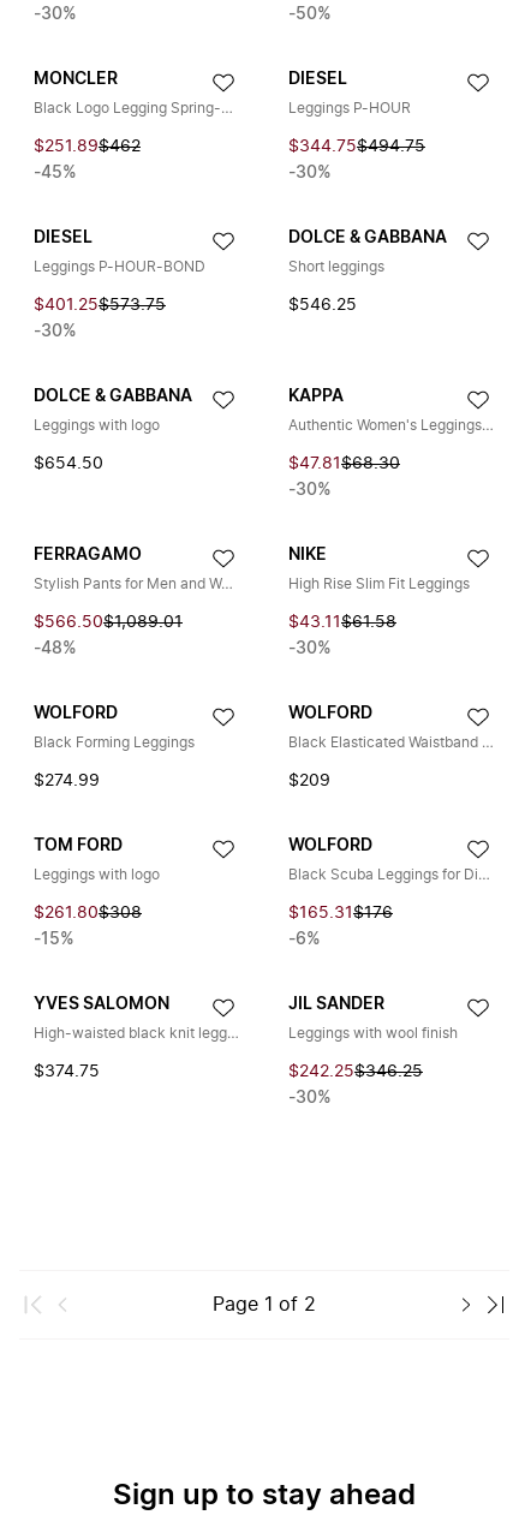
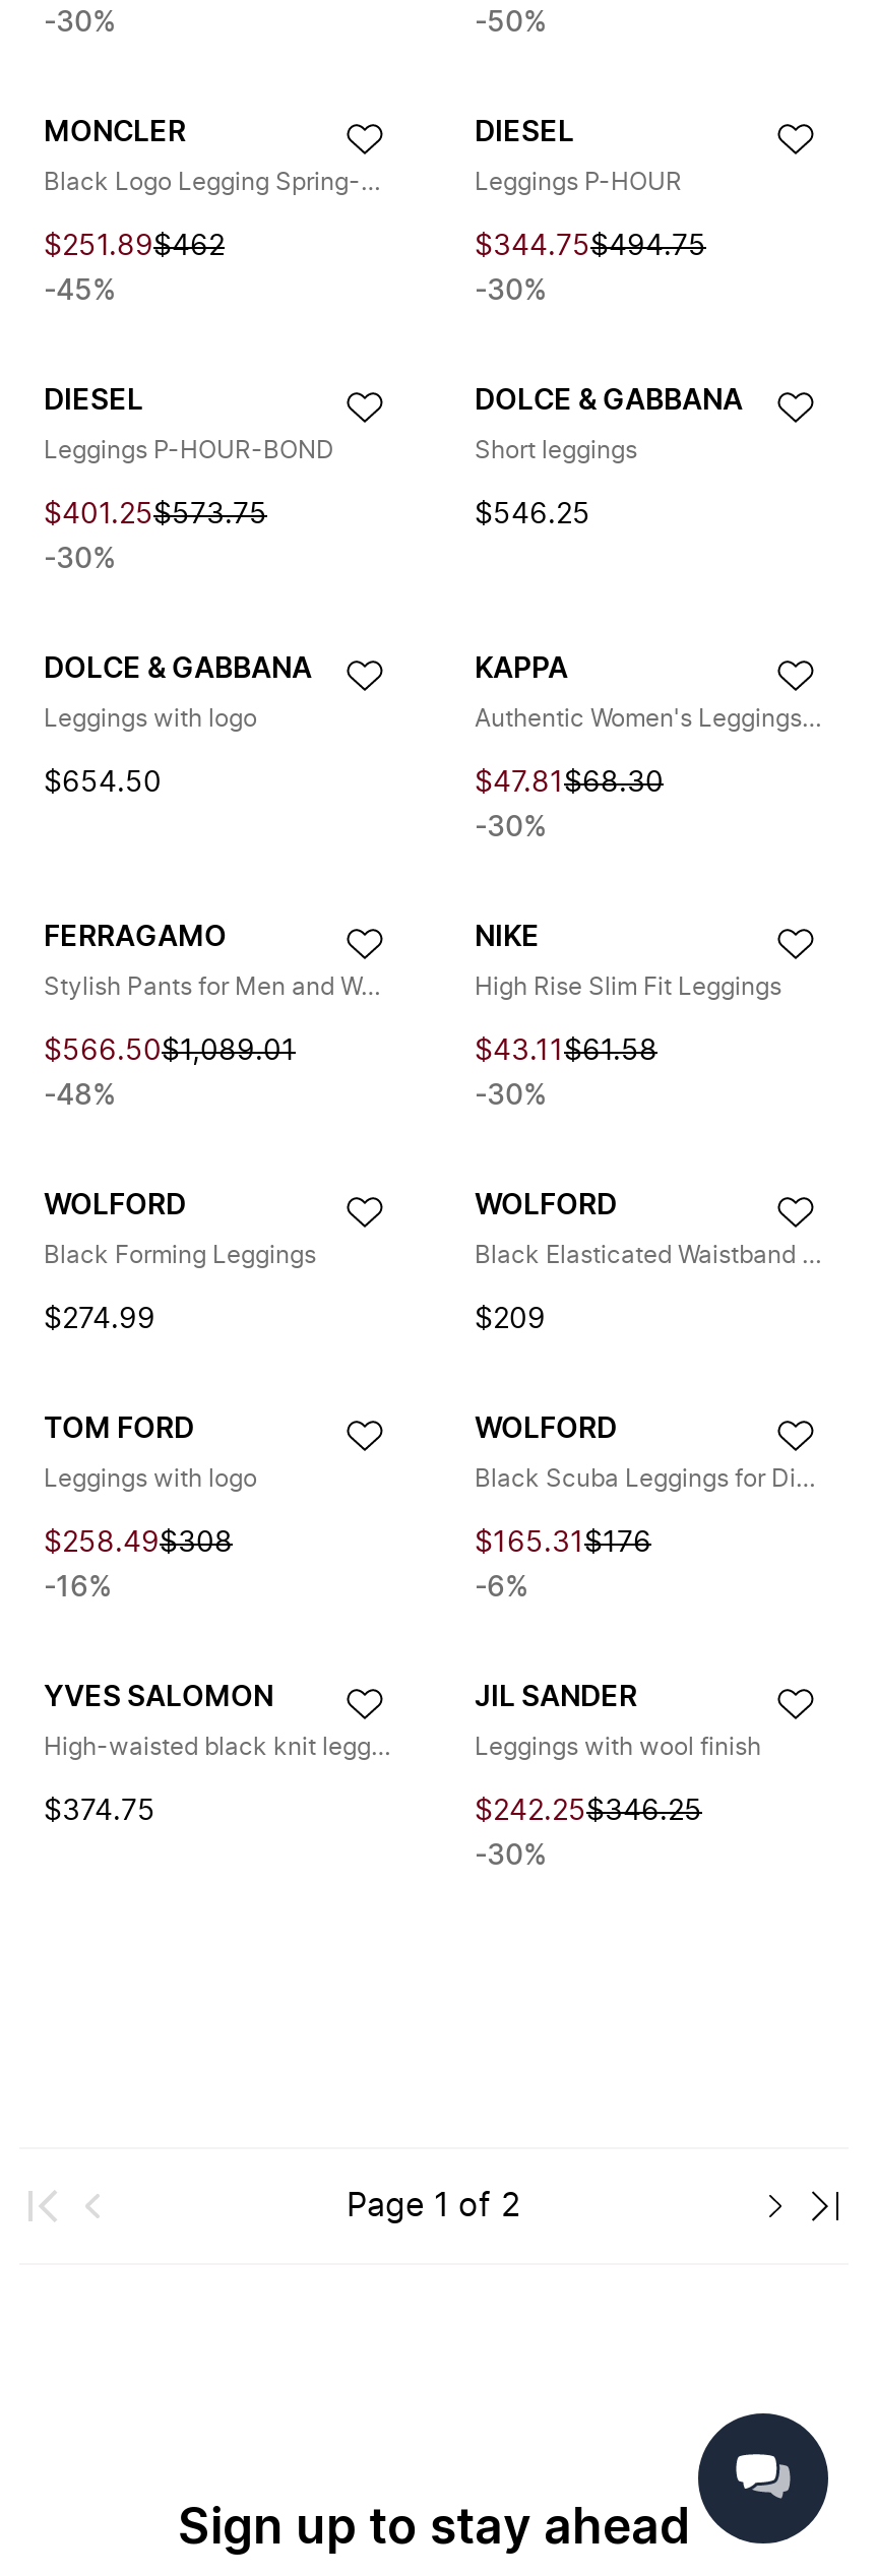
- $261.80$308
+ $258.49$308

- -15%
+ -16%

+ [image]
